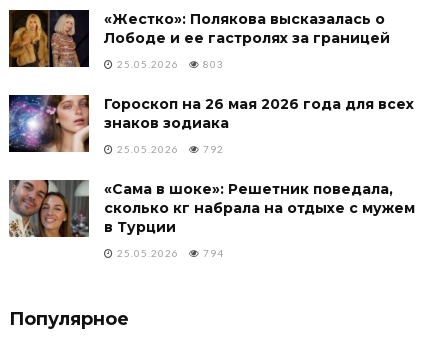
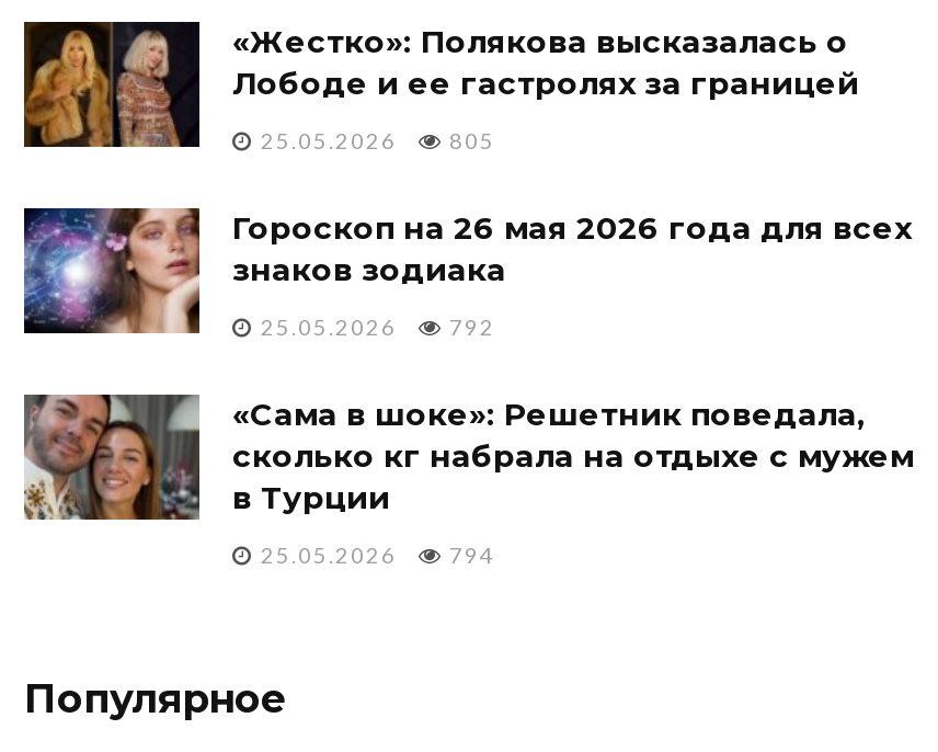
- 25.05.2026 803
+ 25.05.2026 805
